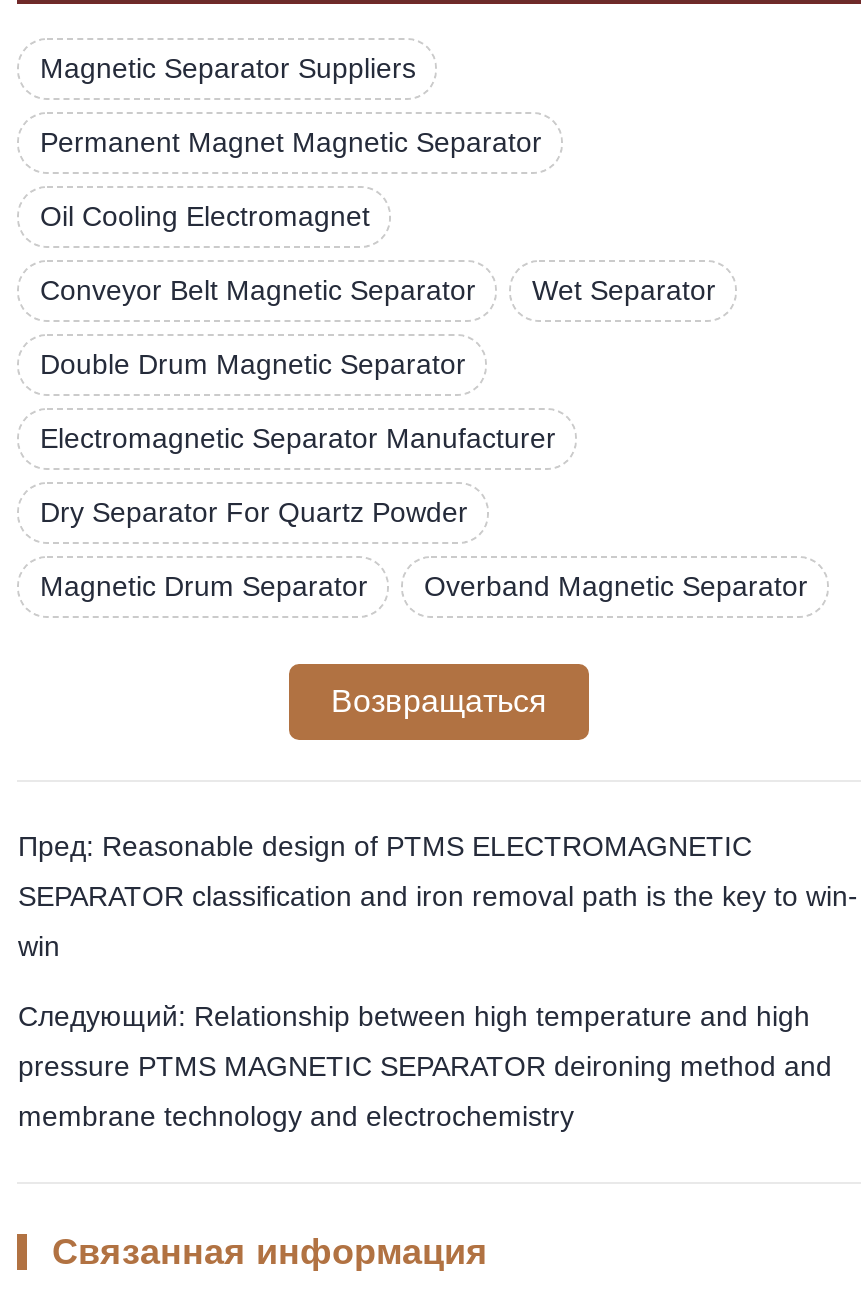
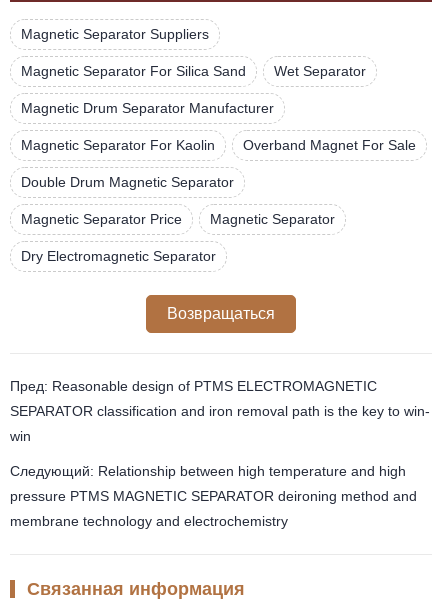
- Permanent Magnet Magnetic Separator
- Oil Cooling Electromagnet
- Conveyor Belt Magnetic Separator
+ Magnetic Separator For Silica Sand

moved up: Wet Separator

+ Magnetic Drum Separator Manufacturer
+ Magnetic Separator For Kaolin
+ Overband Magnet For Sale

- Electromagnetic Separator Manufacturer
- Dry Separator For Quartz Powder
- Magnetic Drum Separator
- Overband Magnetic Separator
+ Magnetic Separator Price
+ Magnetic Separator
+ Dry Electromagnetic Separator
